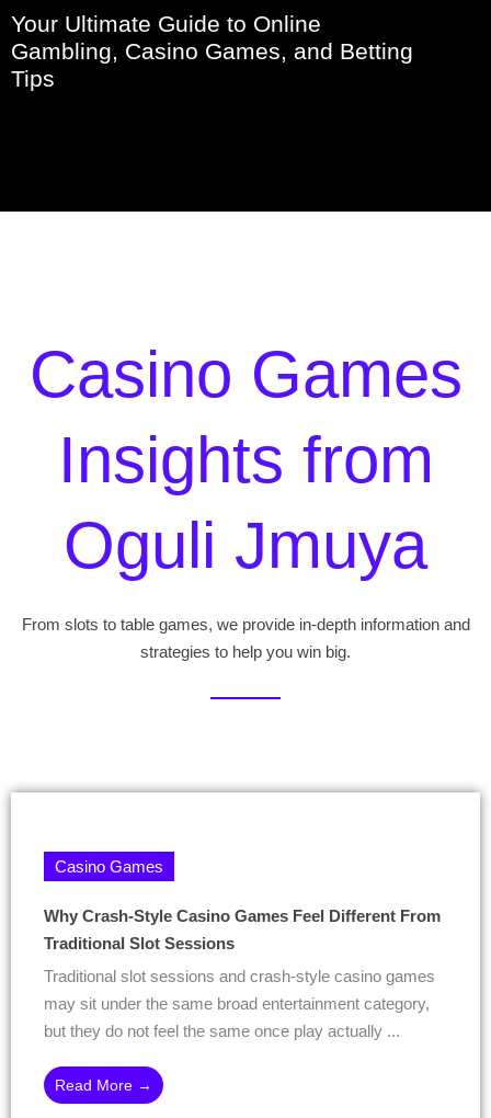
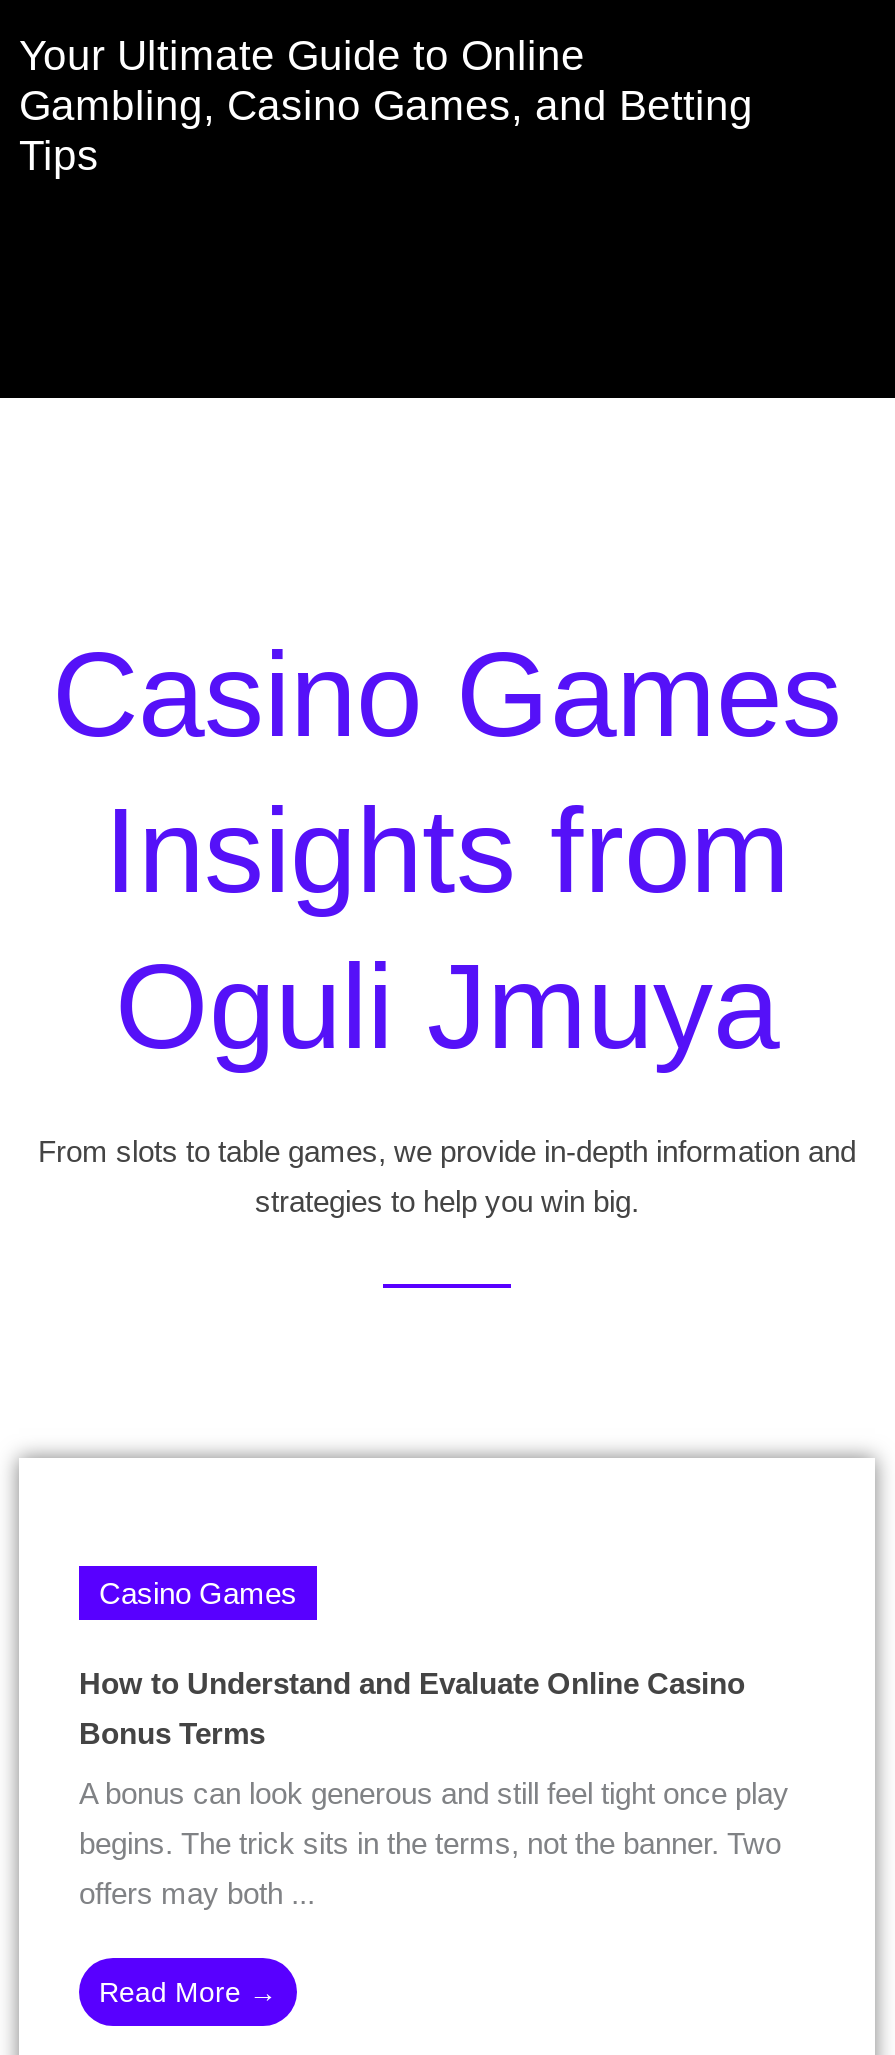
- Why Crash-Style Casino Games Feel Different From
+ How to Understand and Evaluate Online Casino

- Traditional Slot Sessions
+ Bonus Terms

- Traditional slot sessions and crash-style casino games
+ A bonus can look generous and still feel tight once play

- may sit under the same broad entertainment category,
+ begins. The trick sits in the terms, not the banner. Two

- but they do not feel the same once play actually ...
+ offers may both ...
